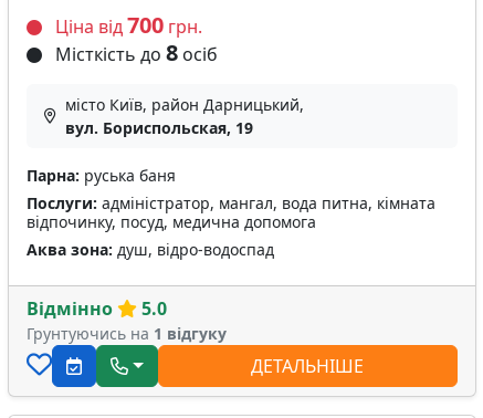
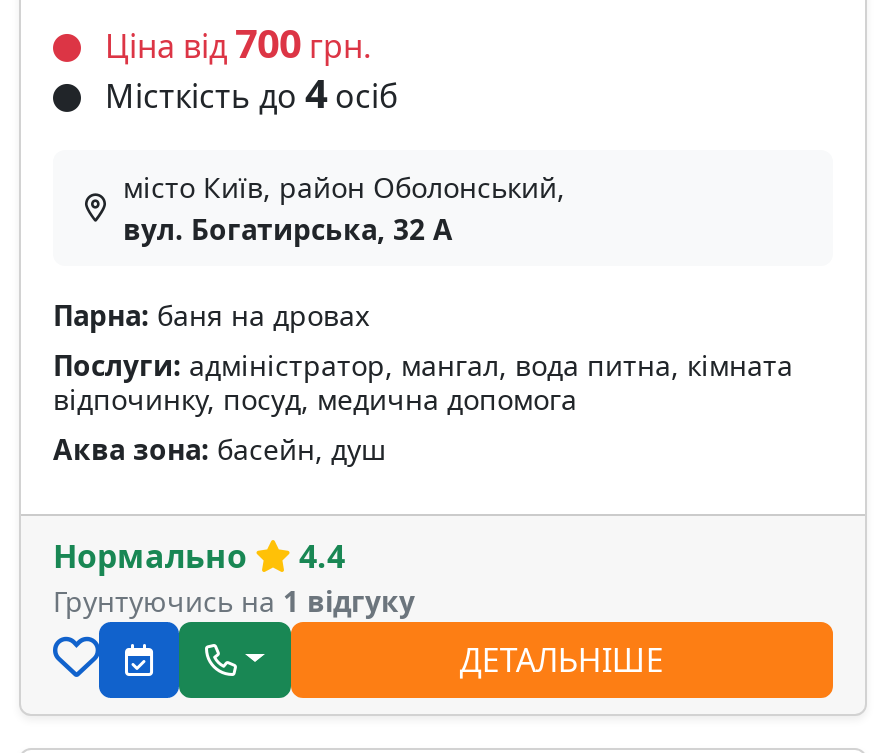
- Місткість до 8осіб
+ Місткість до 4осіб

- місто Київ, район Дарницький,
- вул. Бориспольская, 19
+ місто Київ, район Оболонський,
+ вул. Богатирська, 32 A

- Парна: руська баня
+ Парна: баня на дровах

- Аква зона: душ, відро-водоспад
+ Аква зона: басейн, душ

- Відмінно
- 5.0
+ Нормально
+ 4.4
